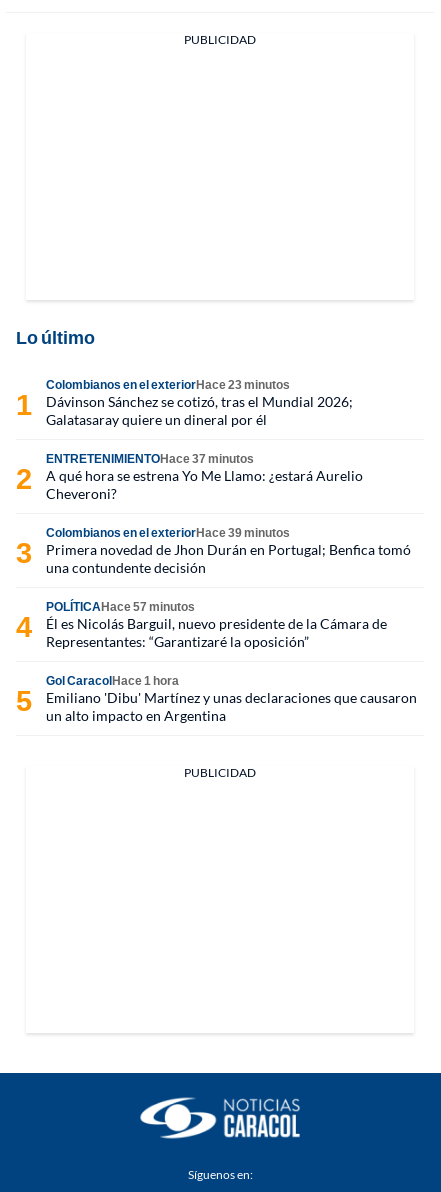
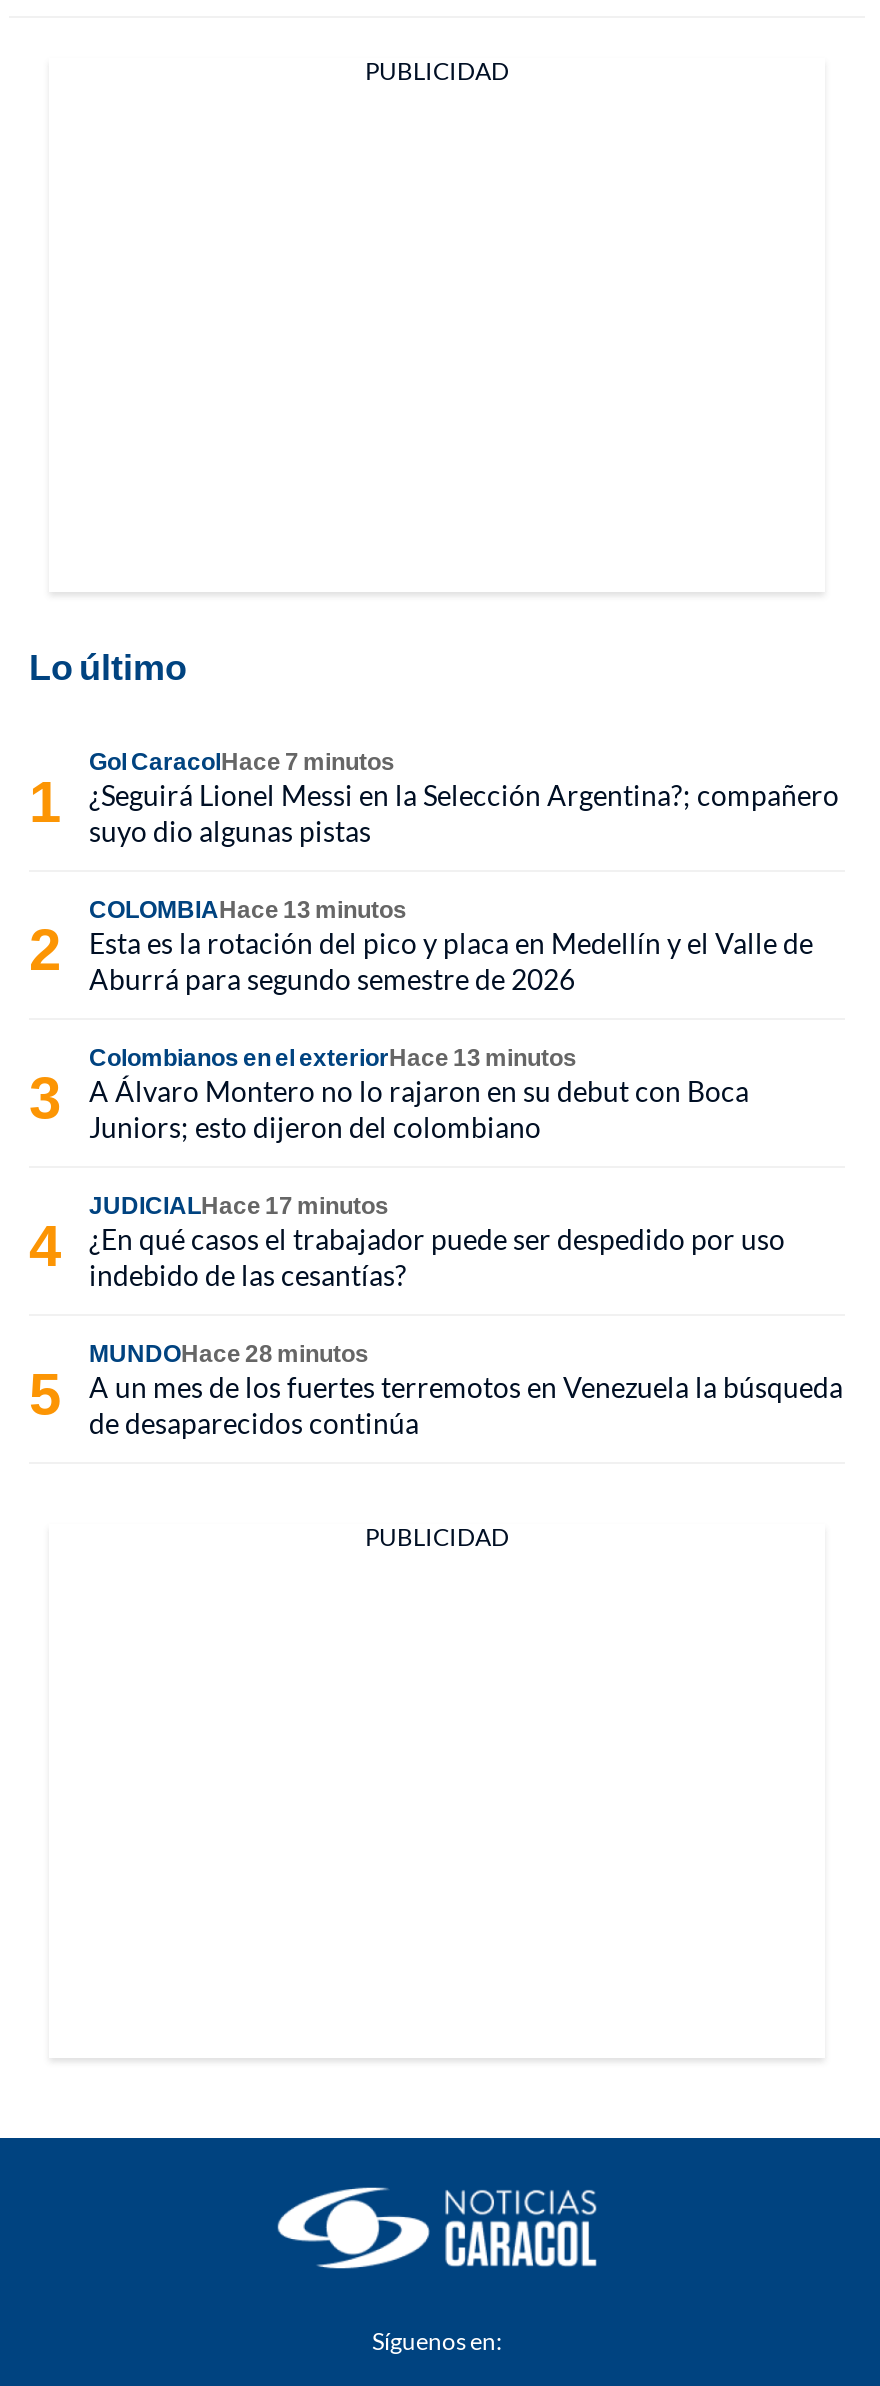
- Colombianos en el exteriorHace 23 minutos
- Dávinson Sánchez se cotizó, tras el Mundial 2026;
- Galatasaray quiere un dineral por él
+ Gol CaracolHace 7 minutos
+ ¿Seguirá Lionel Messi en la Selección Argentina?; compañero
+ suyo dio algunas pistas

- ENTRETENIMIENTOHace 37 minutos
- A qué hora se estrena Yo Me Llamo: ¿estará Aurelio
- Cheveroni?
+ COLOMBIAHace 13 minutos
+ Esta es la rotación del pico y placa en Medellín y el Valle de
+ Aburrá para segundo semestre de 2026

- Colombianos en el exteriorHace 39 minutos
- Primera novedad de Jhon Durán en Portugal; Benfica tomó
- una contundente decisión
+ Colombianos en el exteriorHace 13 minutos
+ A Álvaro Montero no lo rajaron en su debut con Boca
+ Juniors; esto dijeron del colombiano

- POLÍTICAHace 57 minutos
- Él es Nicolás Barguil, nuevo presidente de la Cámara de
- Representantes: “Garantizaré la oposición”
+ JUDICIALHace 17 minutos
+ ¿En qué casos el trabajador puede ser despedido por uso
+ indebido de las cesantías?

- Gol CaracolHace 1 hora
- Emiliano 'Dibu' Martínez y unas declaraciones que causaron
- un alto impacto en Argentina
+ MUNDOHace 28 minutos
+ A un mes de los fuertes terremotos en Venezuela la búsqueda
+ de desaparecidos continúa
